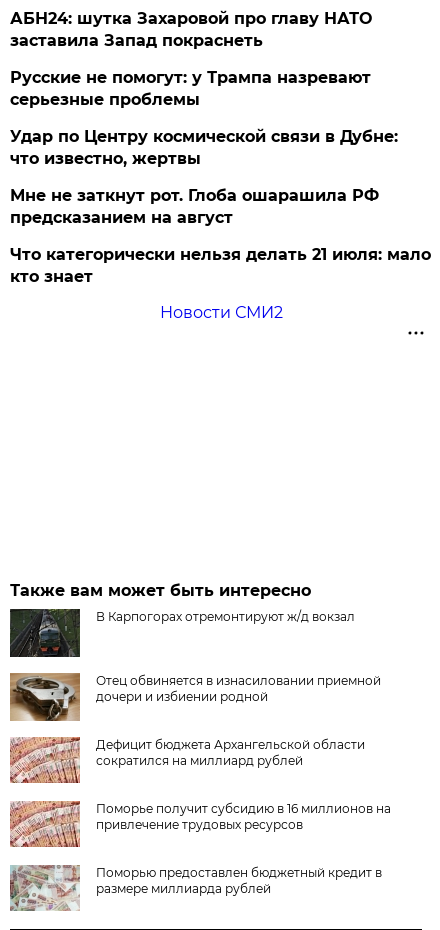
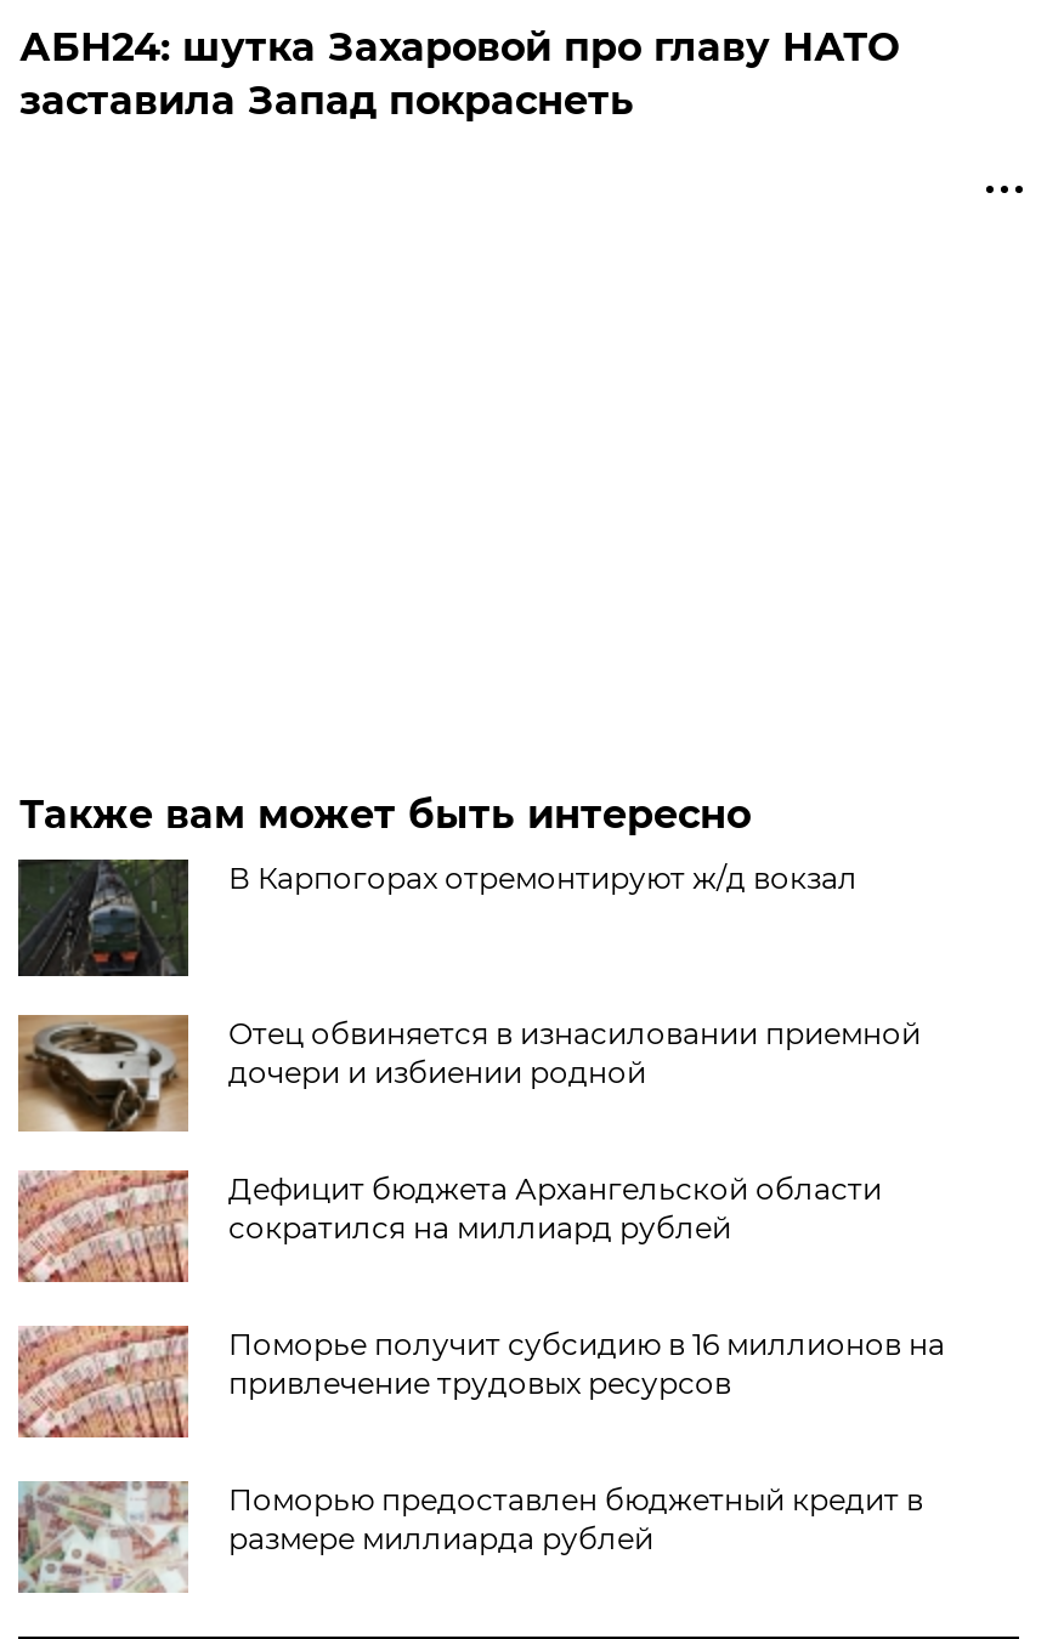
- Русские не помогут: у Трампа назревают
- серьезные проблемы
- Удар по Центру космической связи в Дубне:
- что известно, жертвы
- Мне не заткнут рот. Глоба ошарашила РФ
- предсказанием на август
- Что категорически нельзя делать 21 июля: мало
- кто знает
- Новости СМИ2
